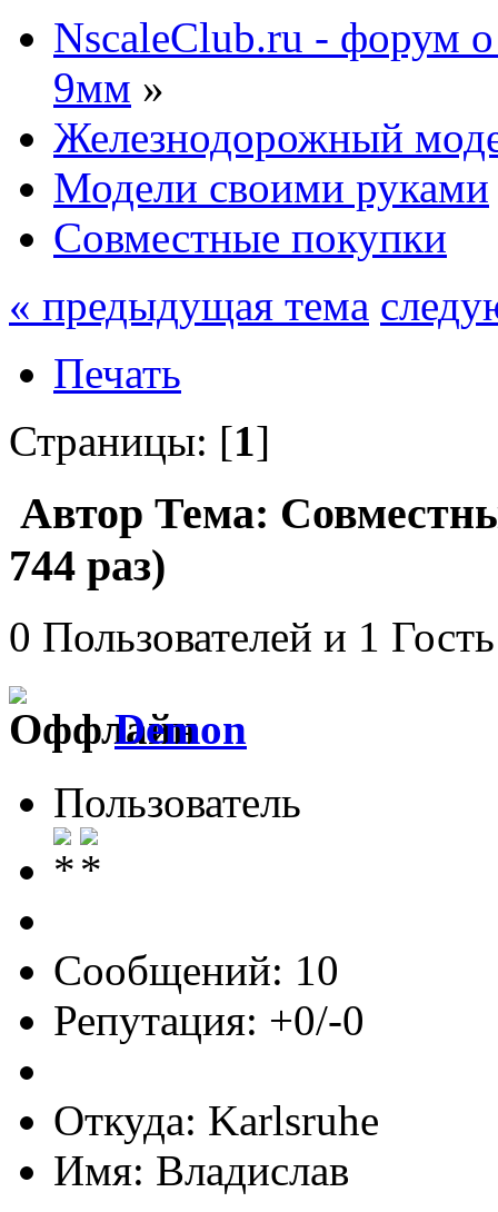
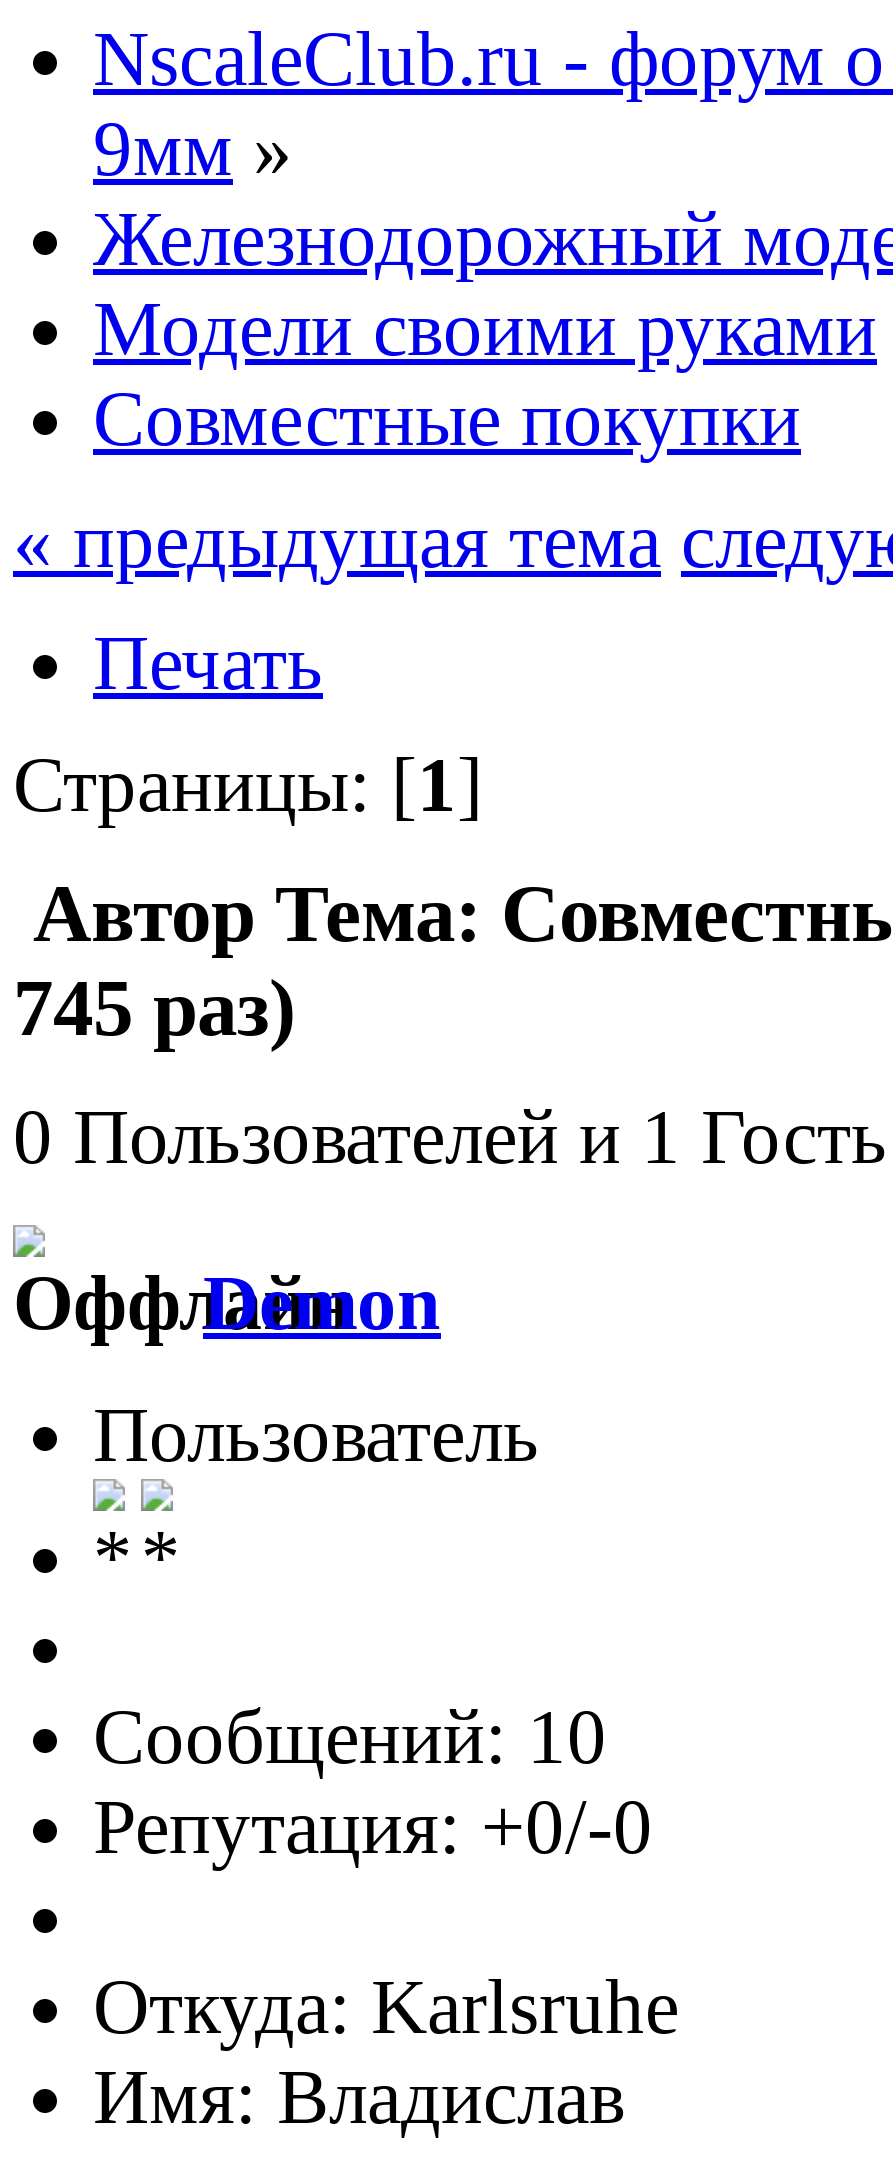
- 744 раз)
+ 745 раз)
